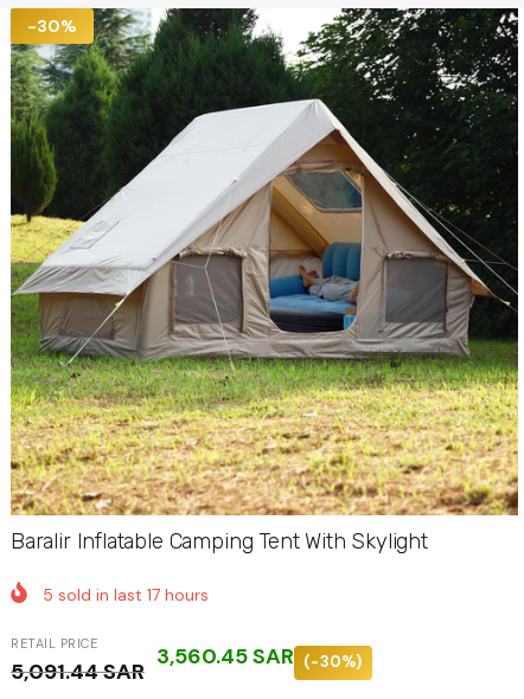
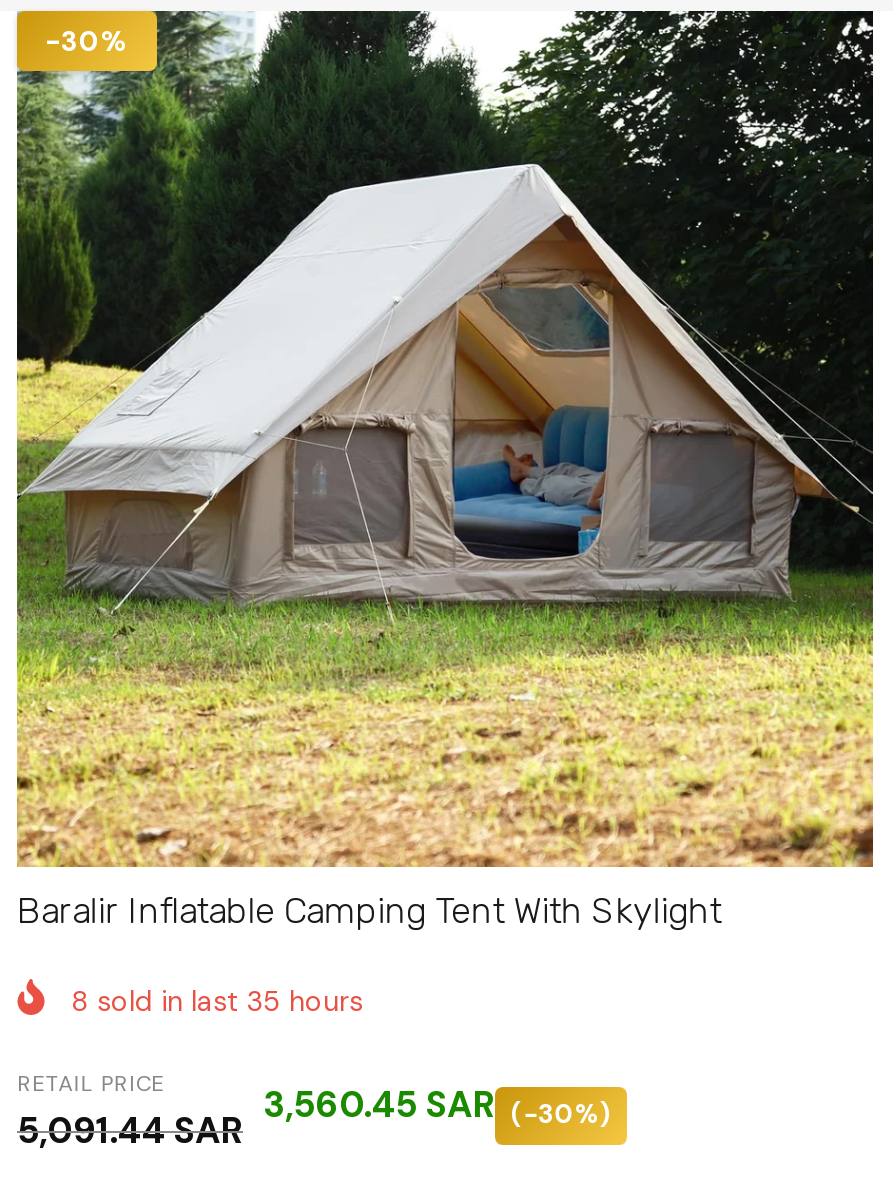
- 5 sold in last 17 hours
+ 8 sold in last 35 hours
